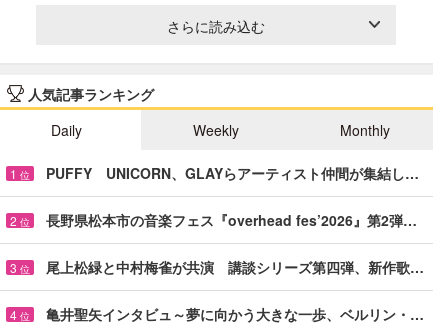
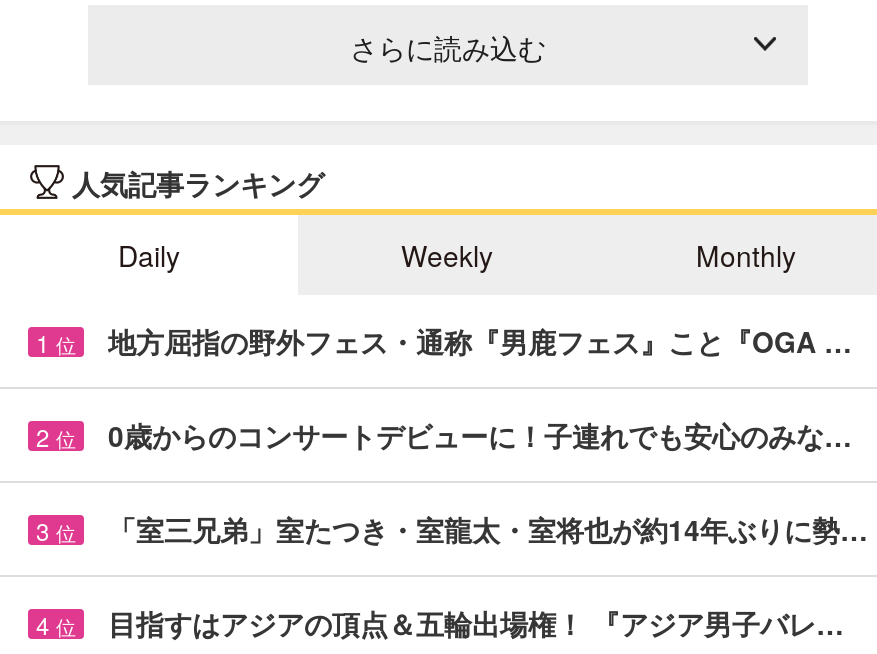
- PUFFY UNICORN、GLAYらアーティスト仲間が集結し…
+ 地方屈指の野外フェス・通称『男鹿フェス』こと『OGA …

- 長野県松本市の音楽フェス『overhead fes’2026』第2弾…
+ 0歳からのコンサートデビューに！子連れでも安心のみな…

- 尾上松緑と中村梅雀が共演 講談シリーズ第四弾、新作歌…
+ 「室三兄弟」室たつき・室龍太・室将也が約14年ぶりに勢…

- 亀井聖矢インタビュ～夢に向かう大きな一歩、ベルリン・…
+ 目指すはアジアの頂点＆五輪出場権！ 『アジア男子バレ…
